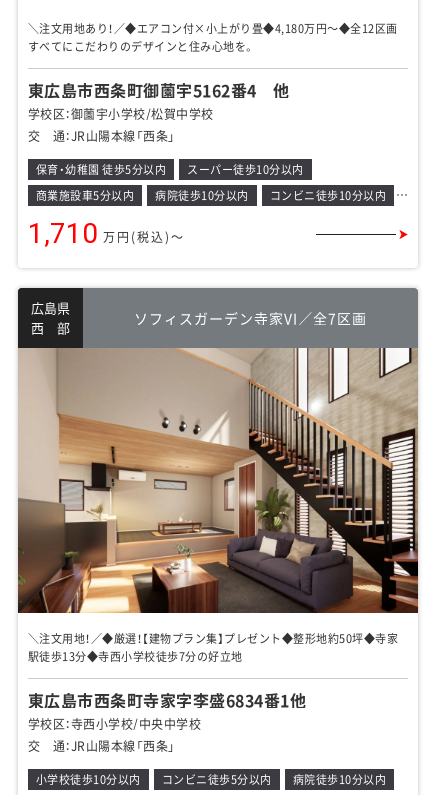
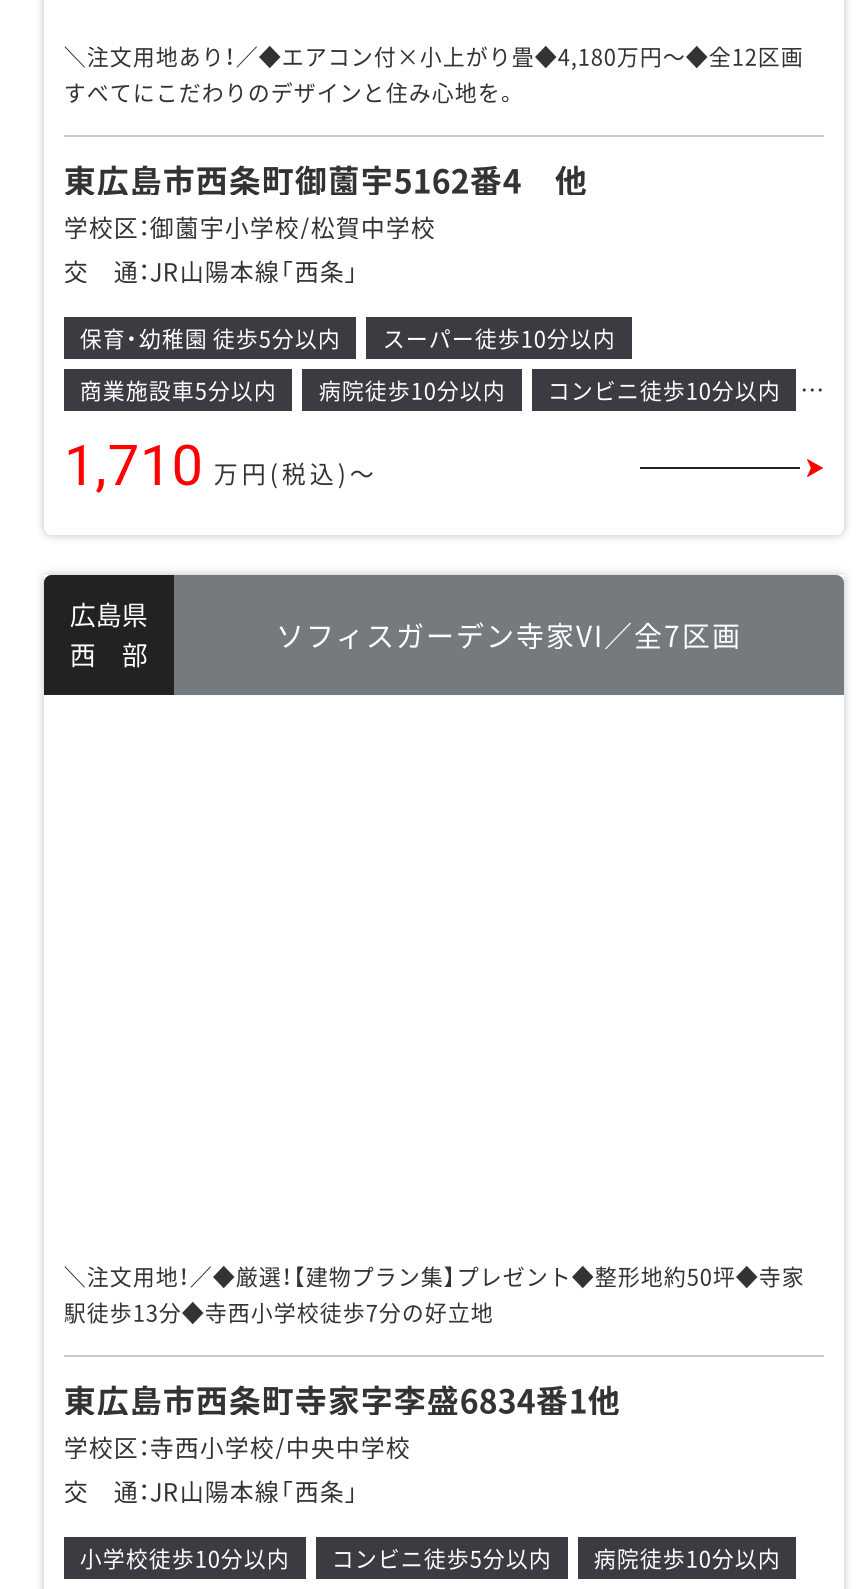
- [image]
